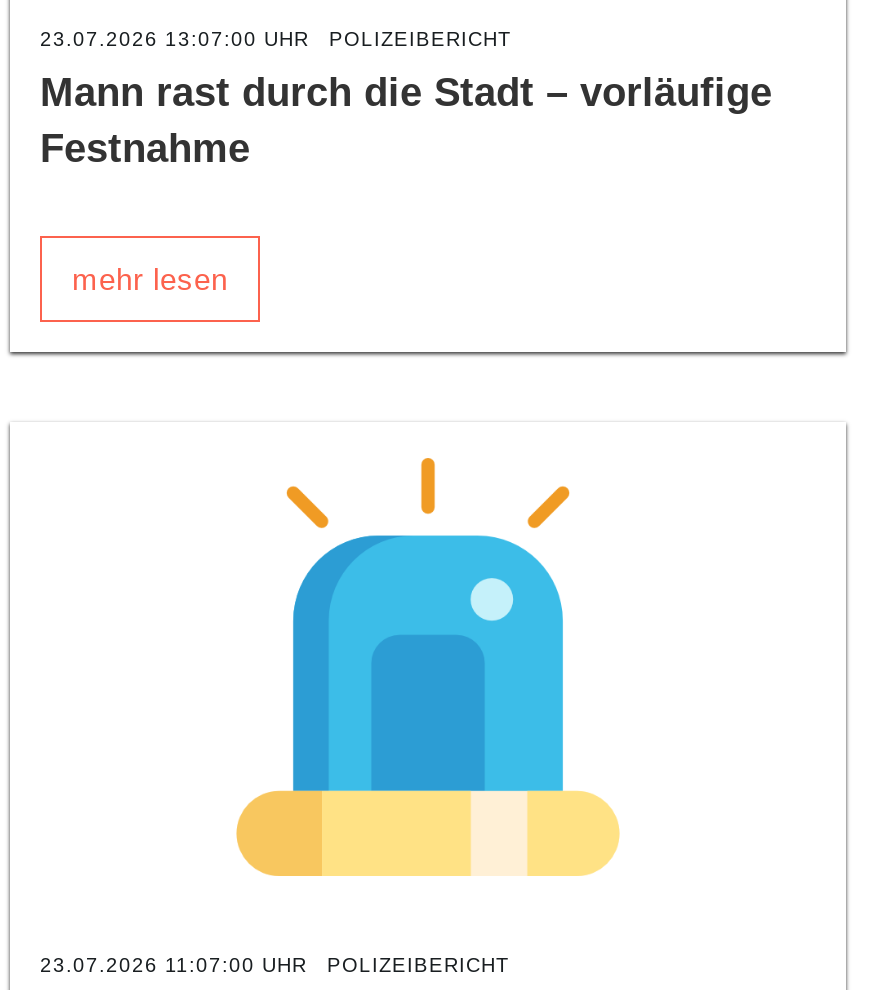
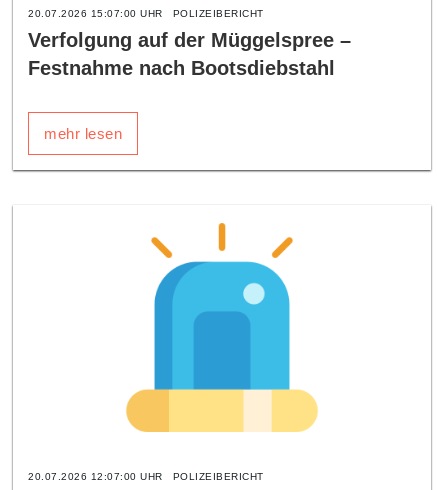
- 23.07.2026 13:07:00 UHR POLIZEIBERICHT
+ 20.07.2026 15:07:00 UHR POLIZEIBERICHT

- Mann rast durch die Stadt – vorläufige
- Festnahme
+ Verfolgung auf der Müggelspree –
+ Festnahme nach Bootsdiebstahl

- 23.07.2026 11:07:00 UHR POLIZEIBERICHT
+ 20.07.2026 12:07:00 UHR POLIZEIBERICHT
